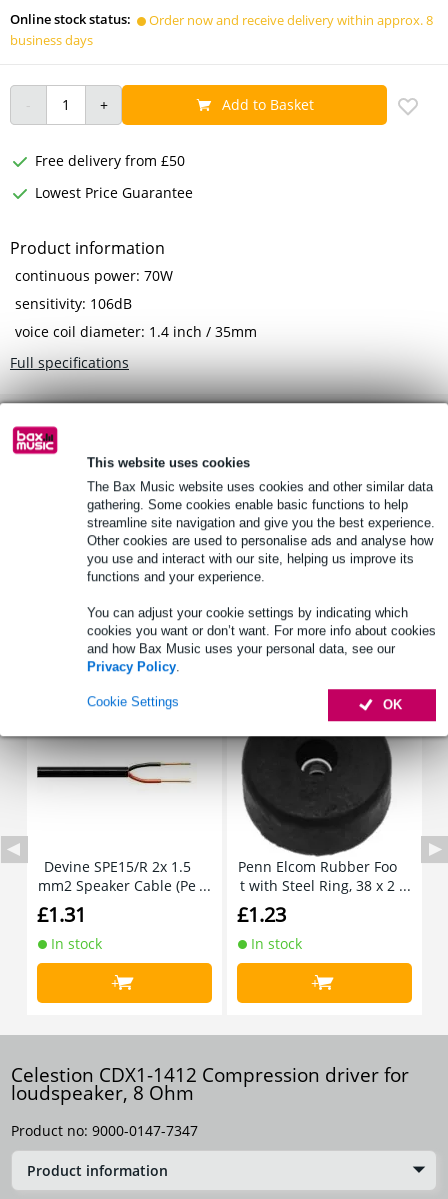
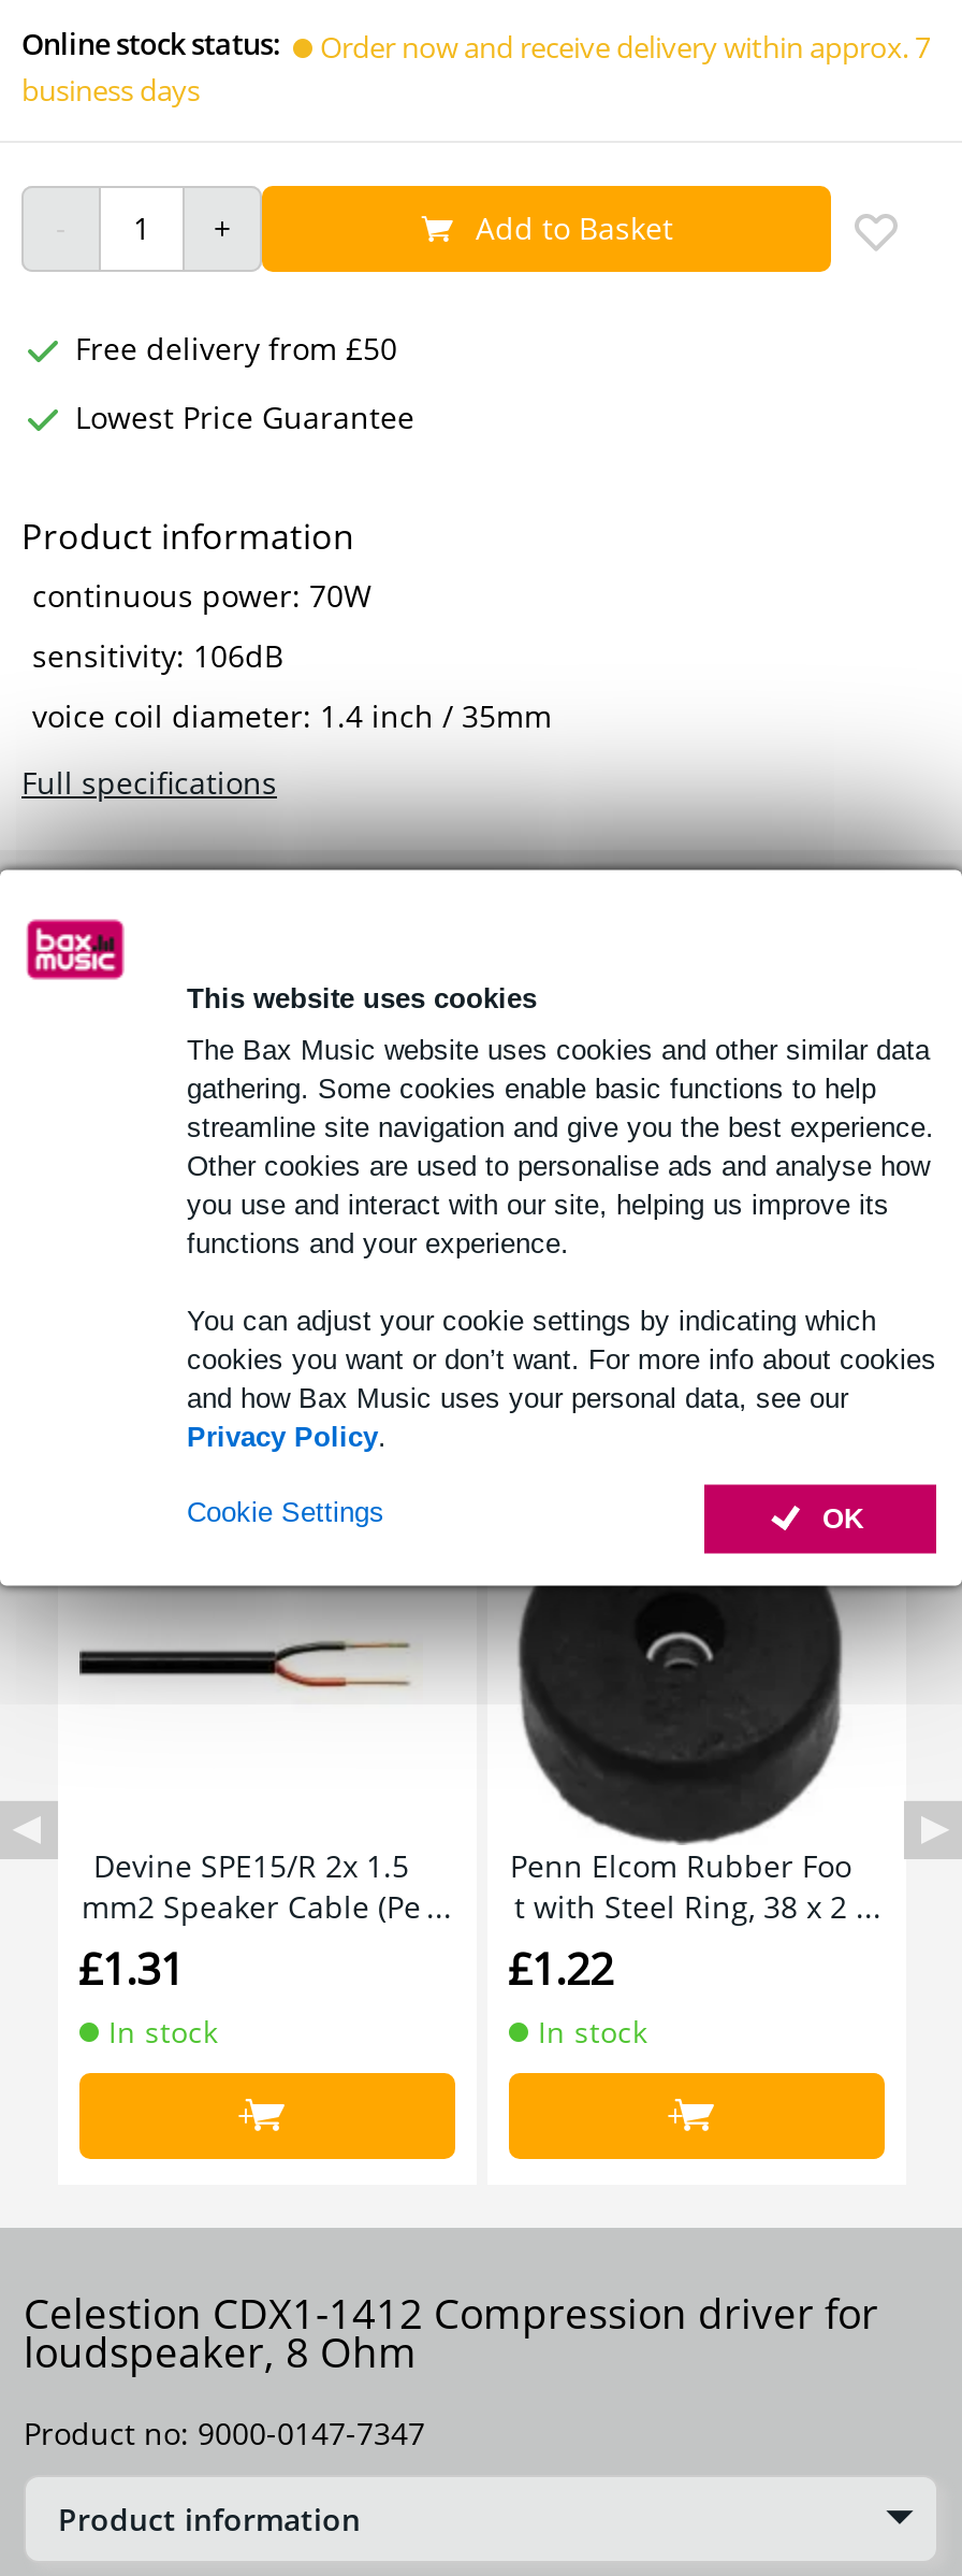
- Order now and receive delivery within approx. 8
+ Order now and receive delivery within approx. 7

- £1.23
+ £1.22
